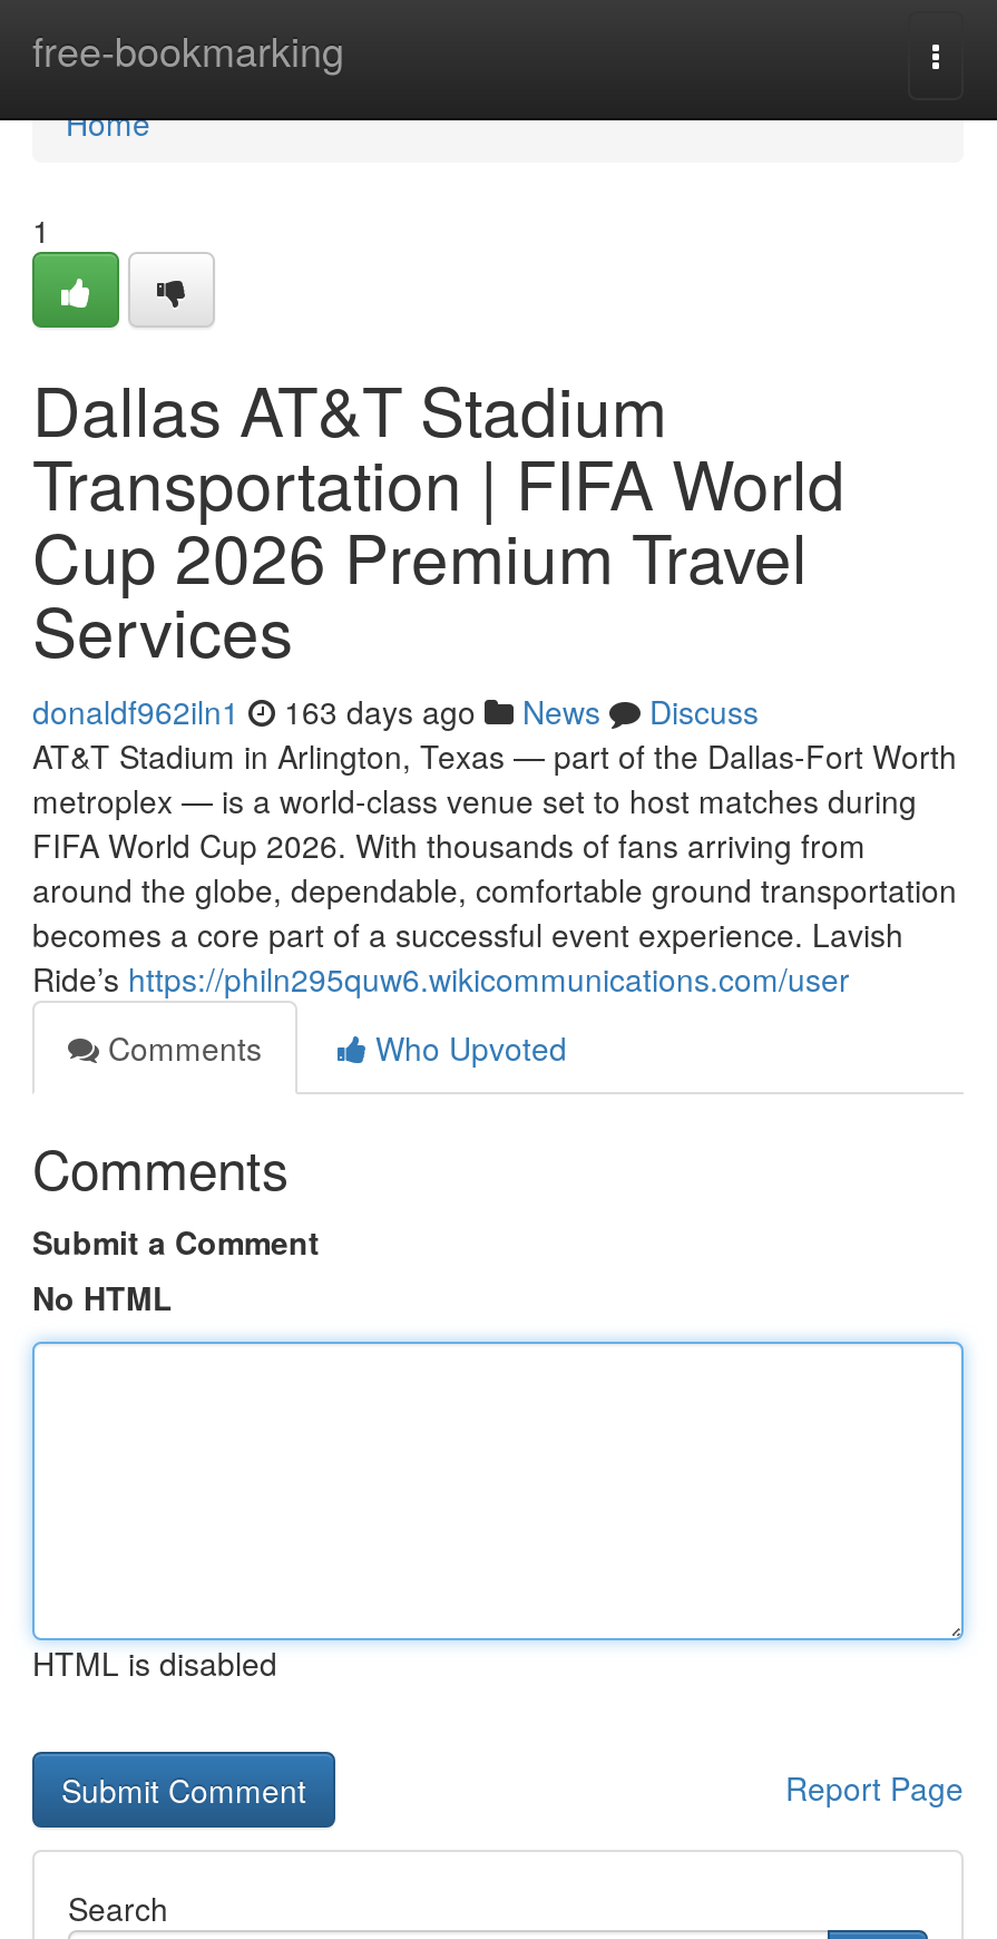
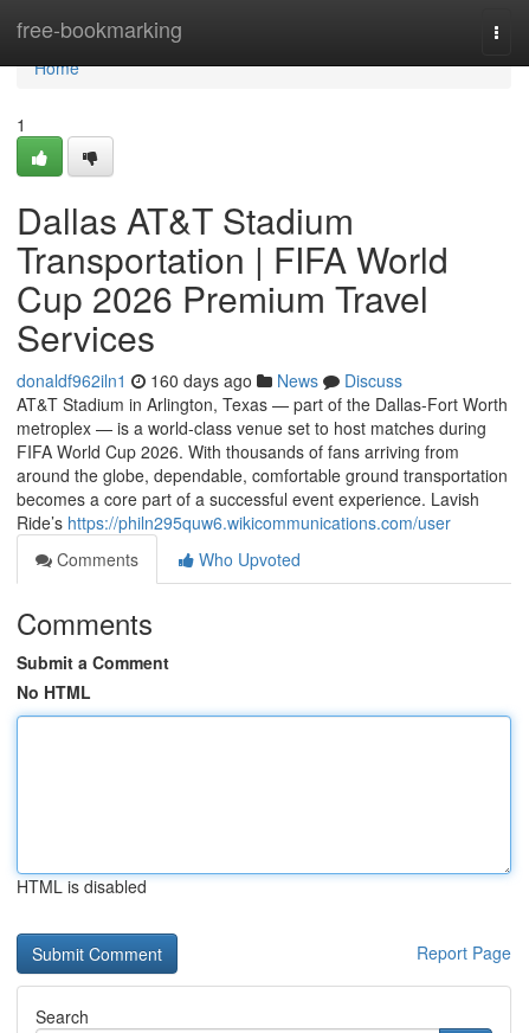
- donaldf962iln1 163 days ago News Discuss
+ donaldf962iln1 160 days ago News Discuss
